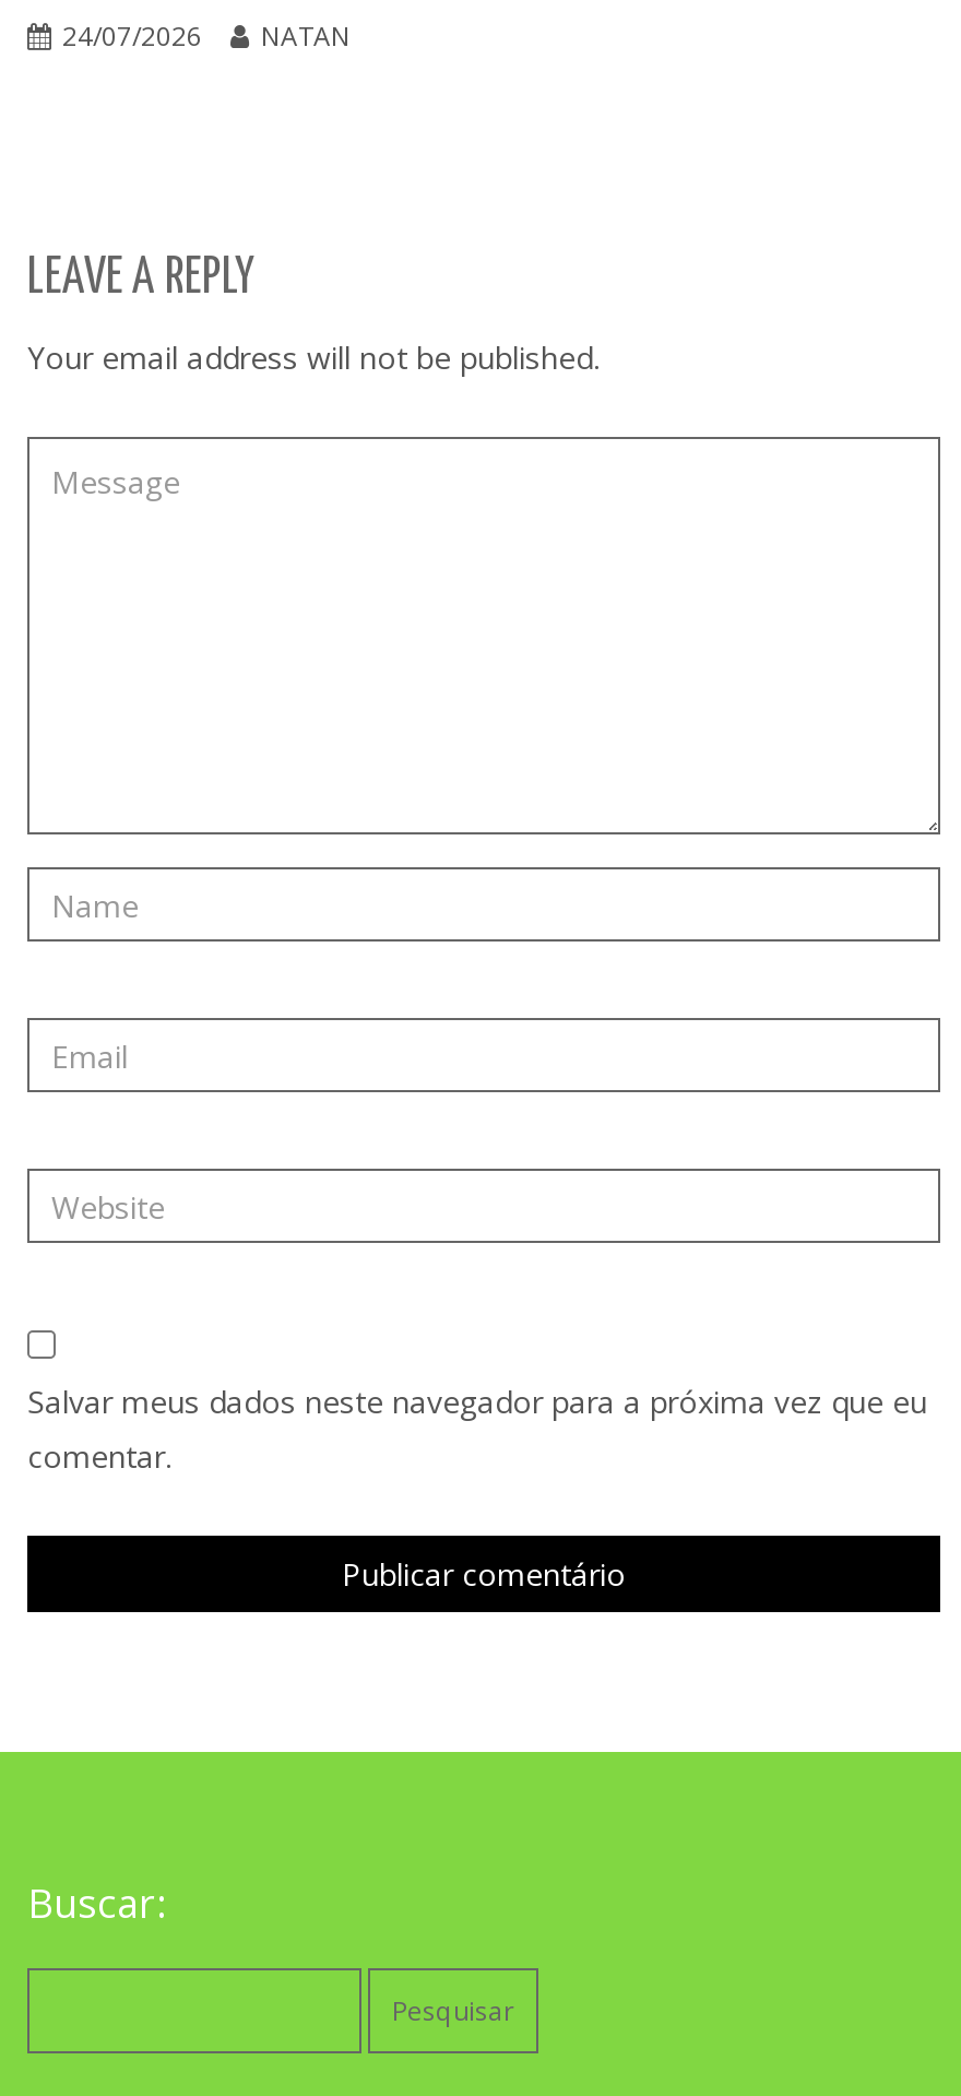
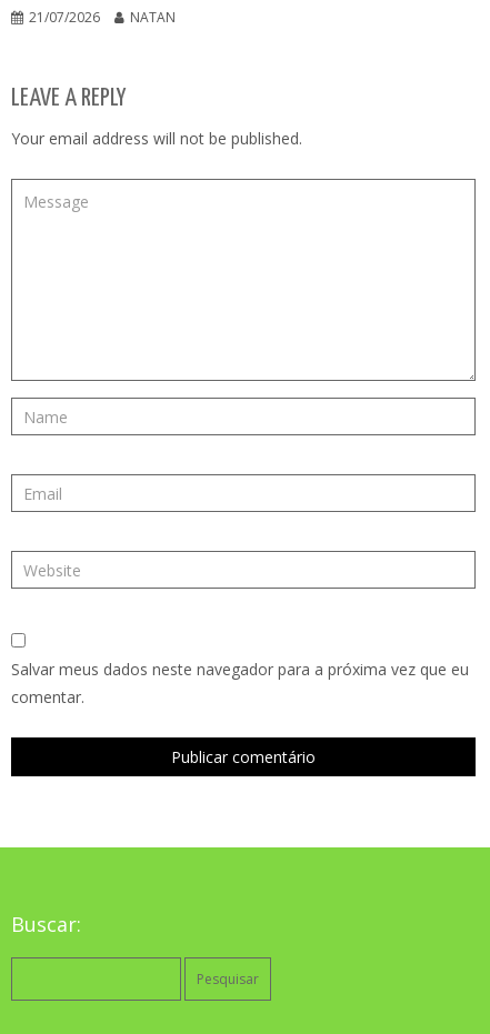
- 24/07/2026 NATAN
+ 21/07/2026 NATAN
